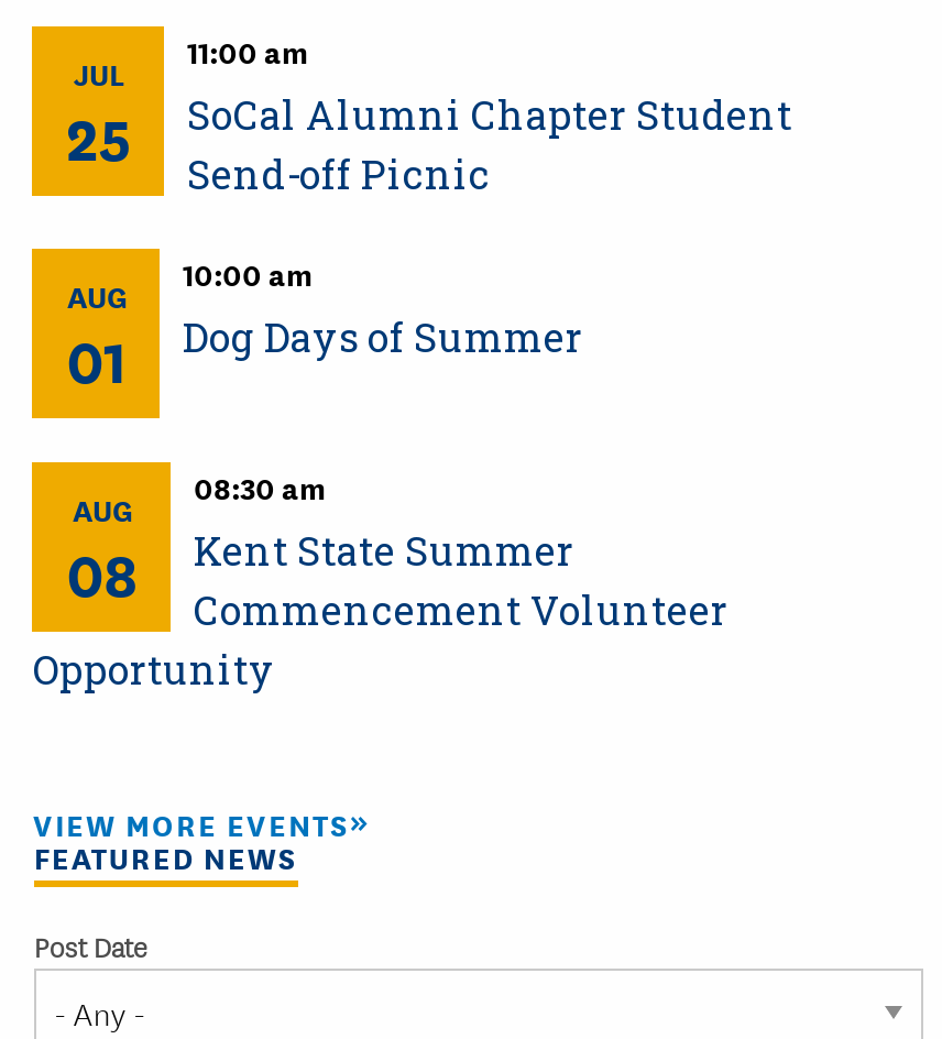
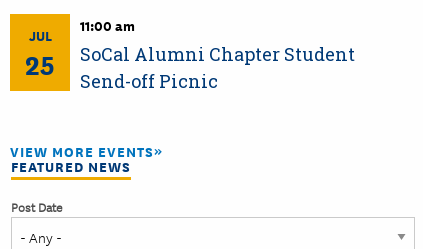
- 10:00 am
- Dog Days of Summer
- AUG
- 08

- AUG
- 01

- 08:30 am
- Kent State Summer
- Commencement Volunteer
- Opportunity
